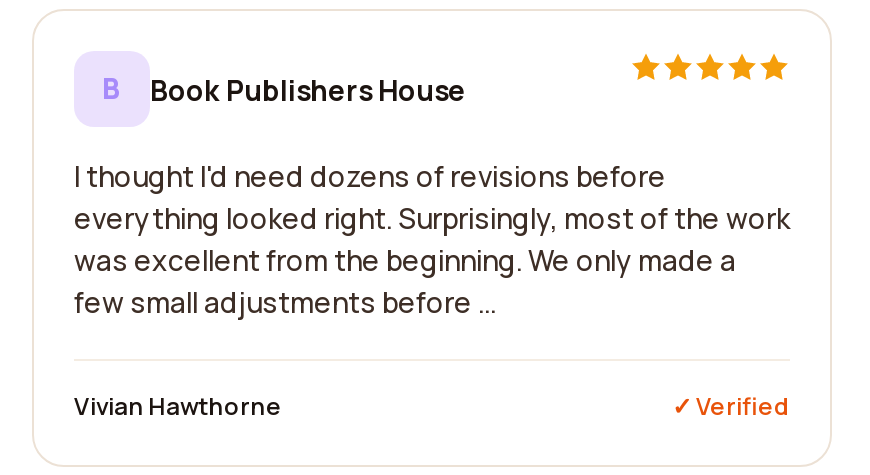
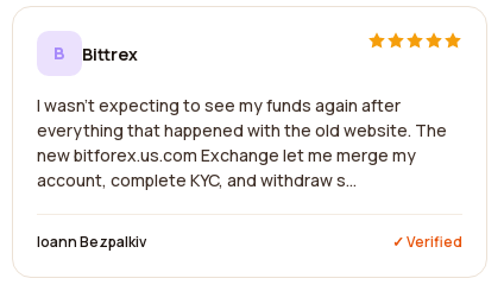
- Book Publishers House
+ Bittrex

- I thought I'd need dozens of revisions before
- everything looked right. Surprisingly, most of the work
- was excellent from the beginning. We only made a
- few small adjustments before ...
+ I wasn't expecting to see my funds again after
+ everything that happened with the old website. The
+ new bitforex.us.com Exchange let me merge my
+ account, complete KYC, and withdraw s...

- Vivian Hawthorne
+ Ioann Bezpalkiv
